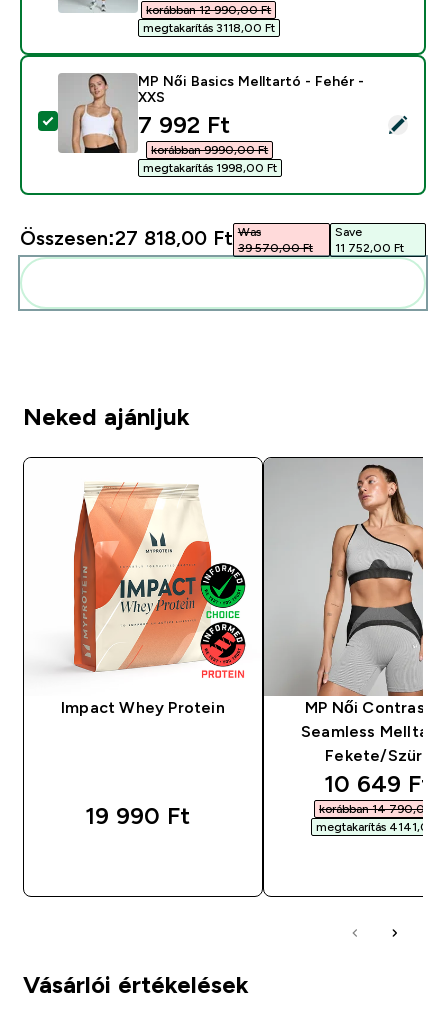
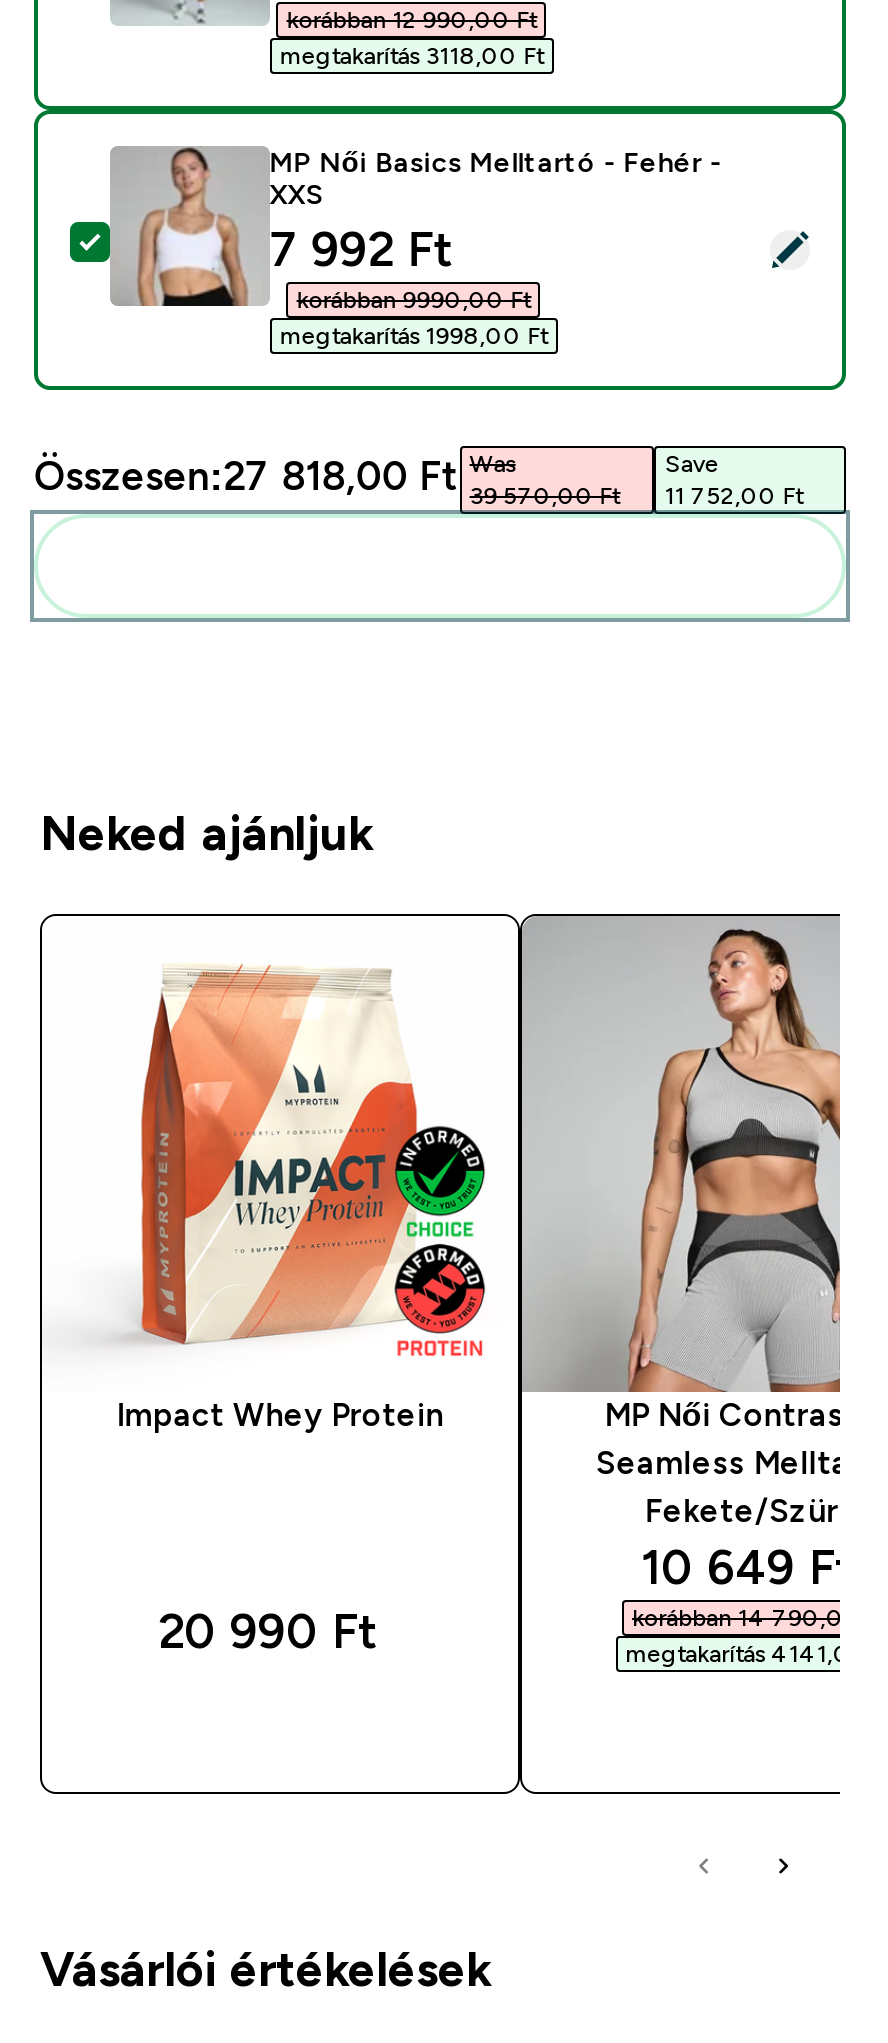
- 19 990 Ft
+ 20 990 Ft
